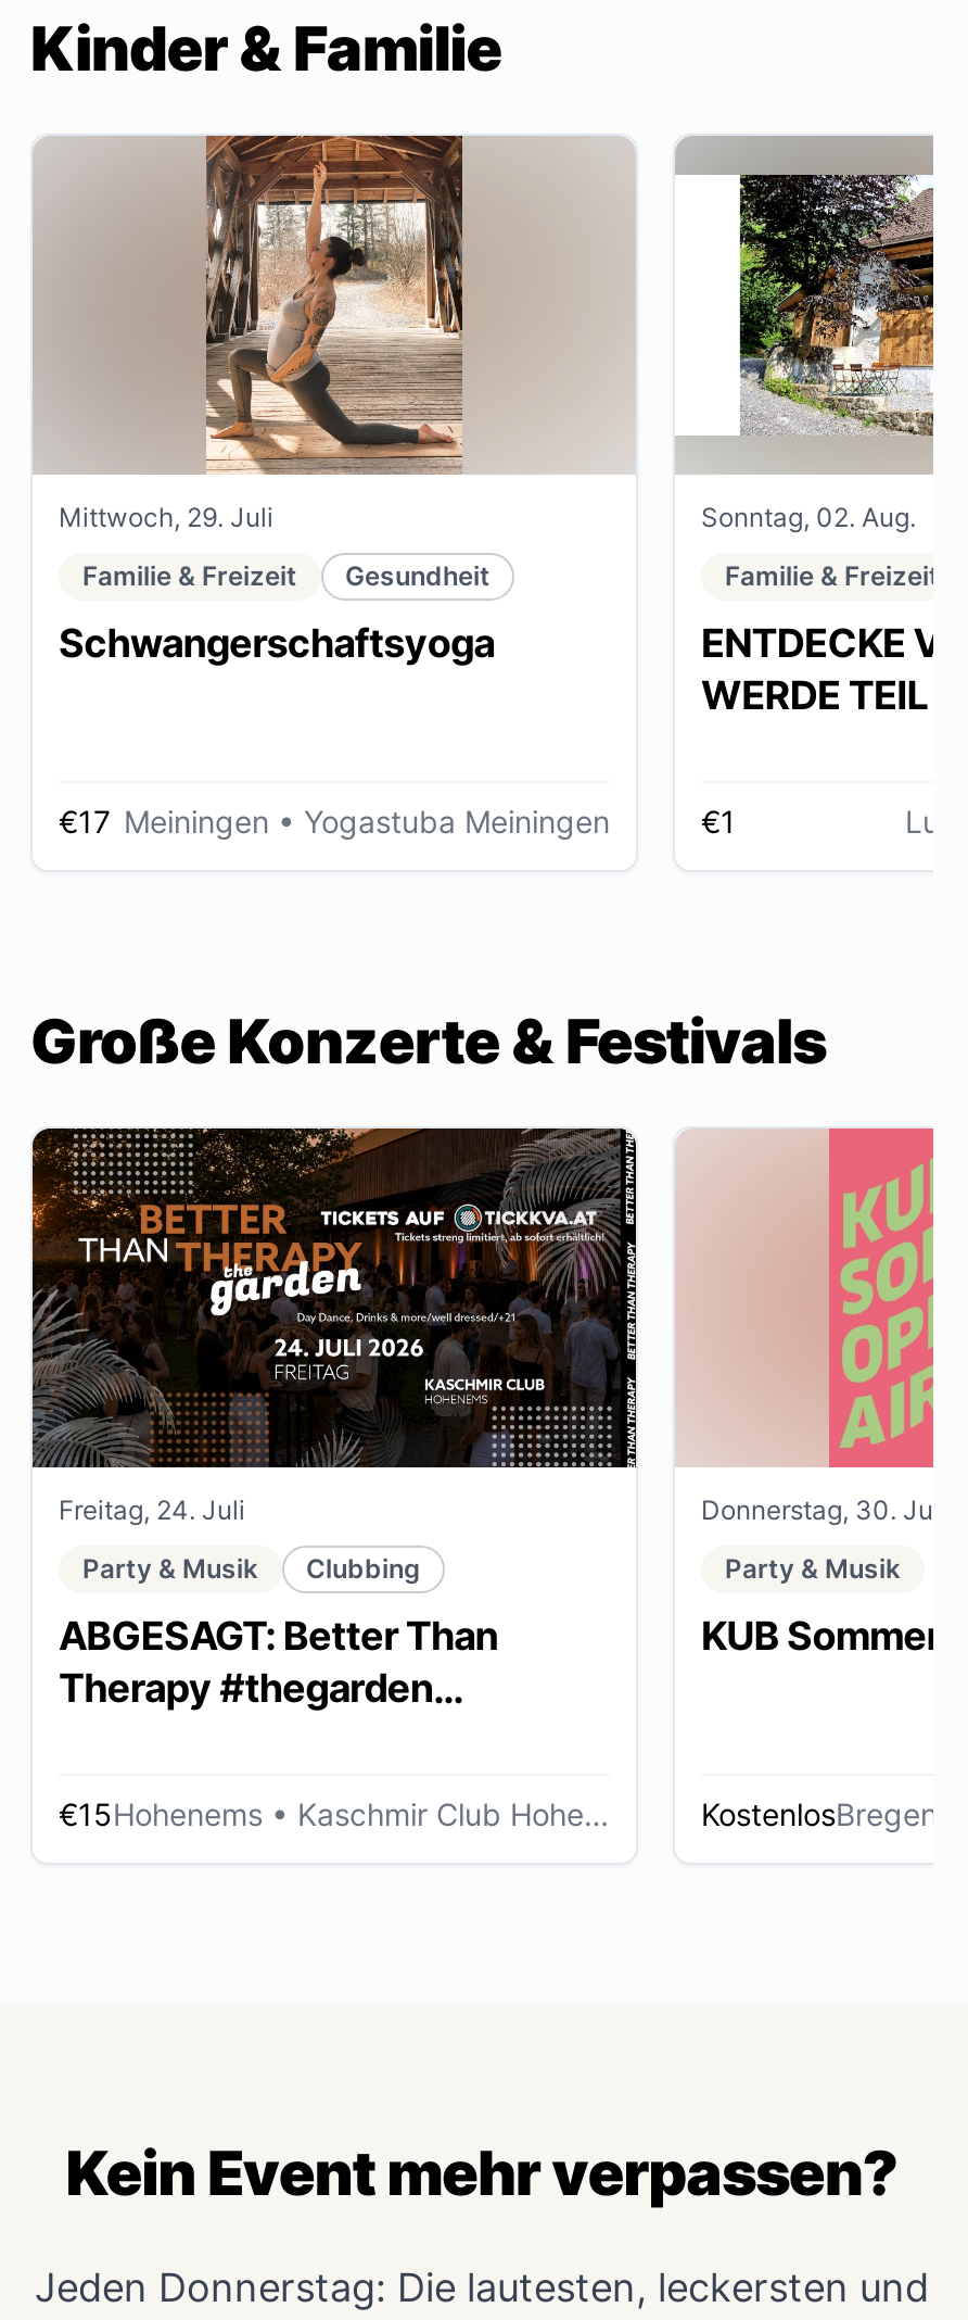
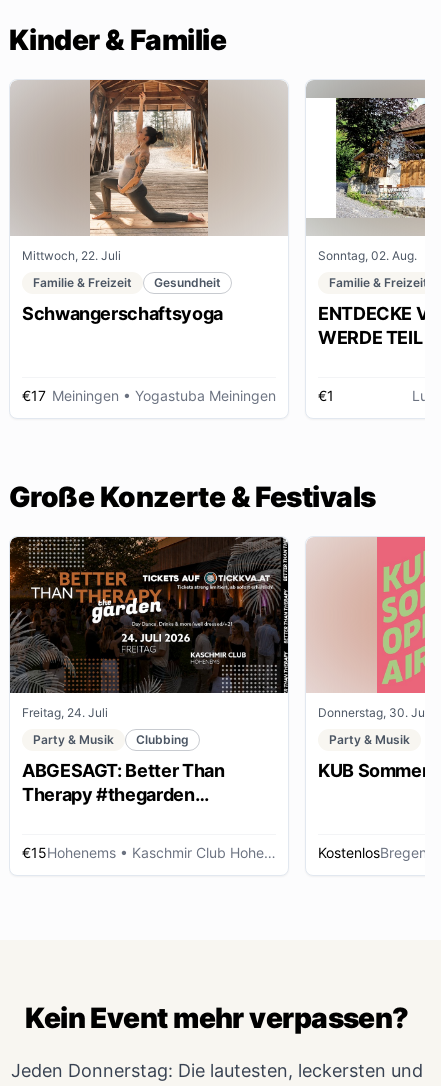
- Mittwoch, 29. Juli
+ Mittwoch, 22. Juli
